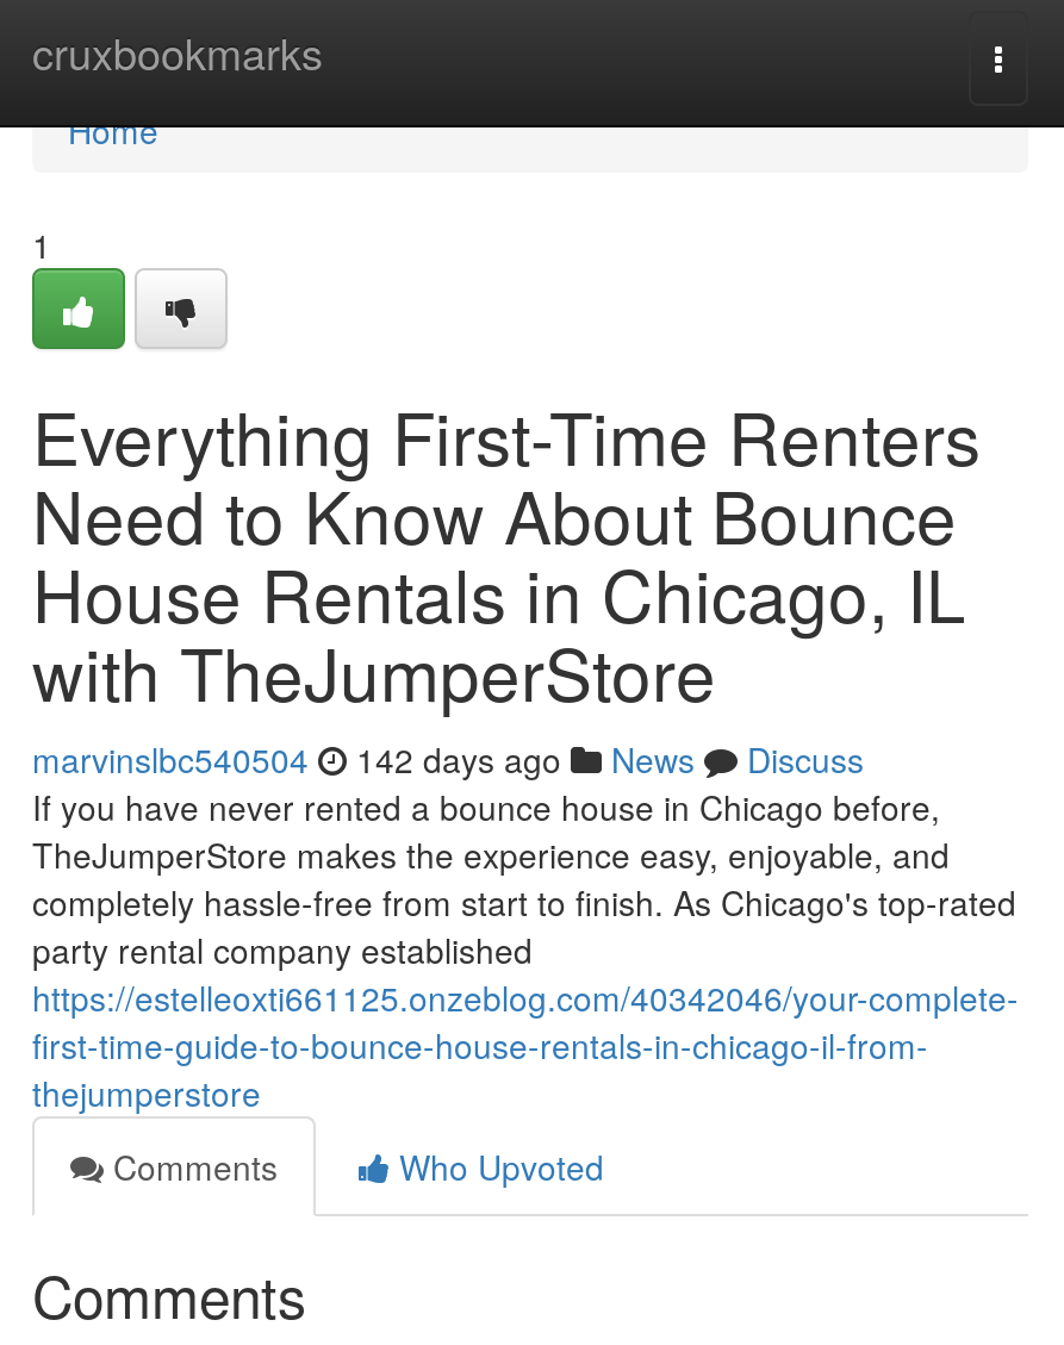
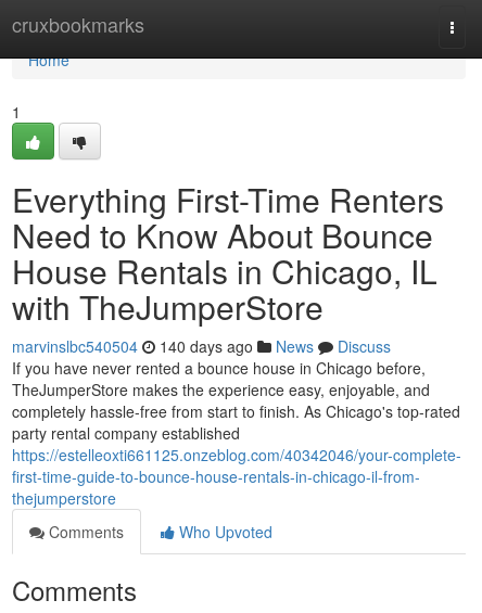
- marvinslbc540504 142 days ago News Discuss
+ marvinslbc540504 140 days ago News Discuss
